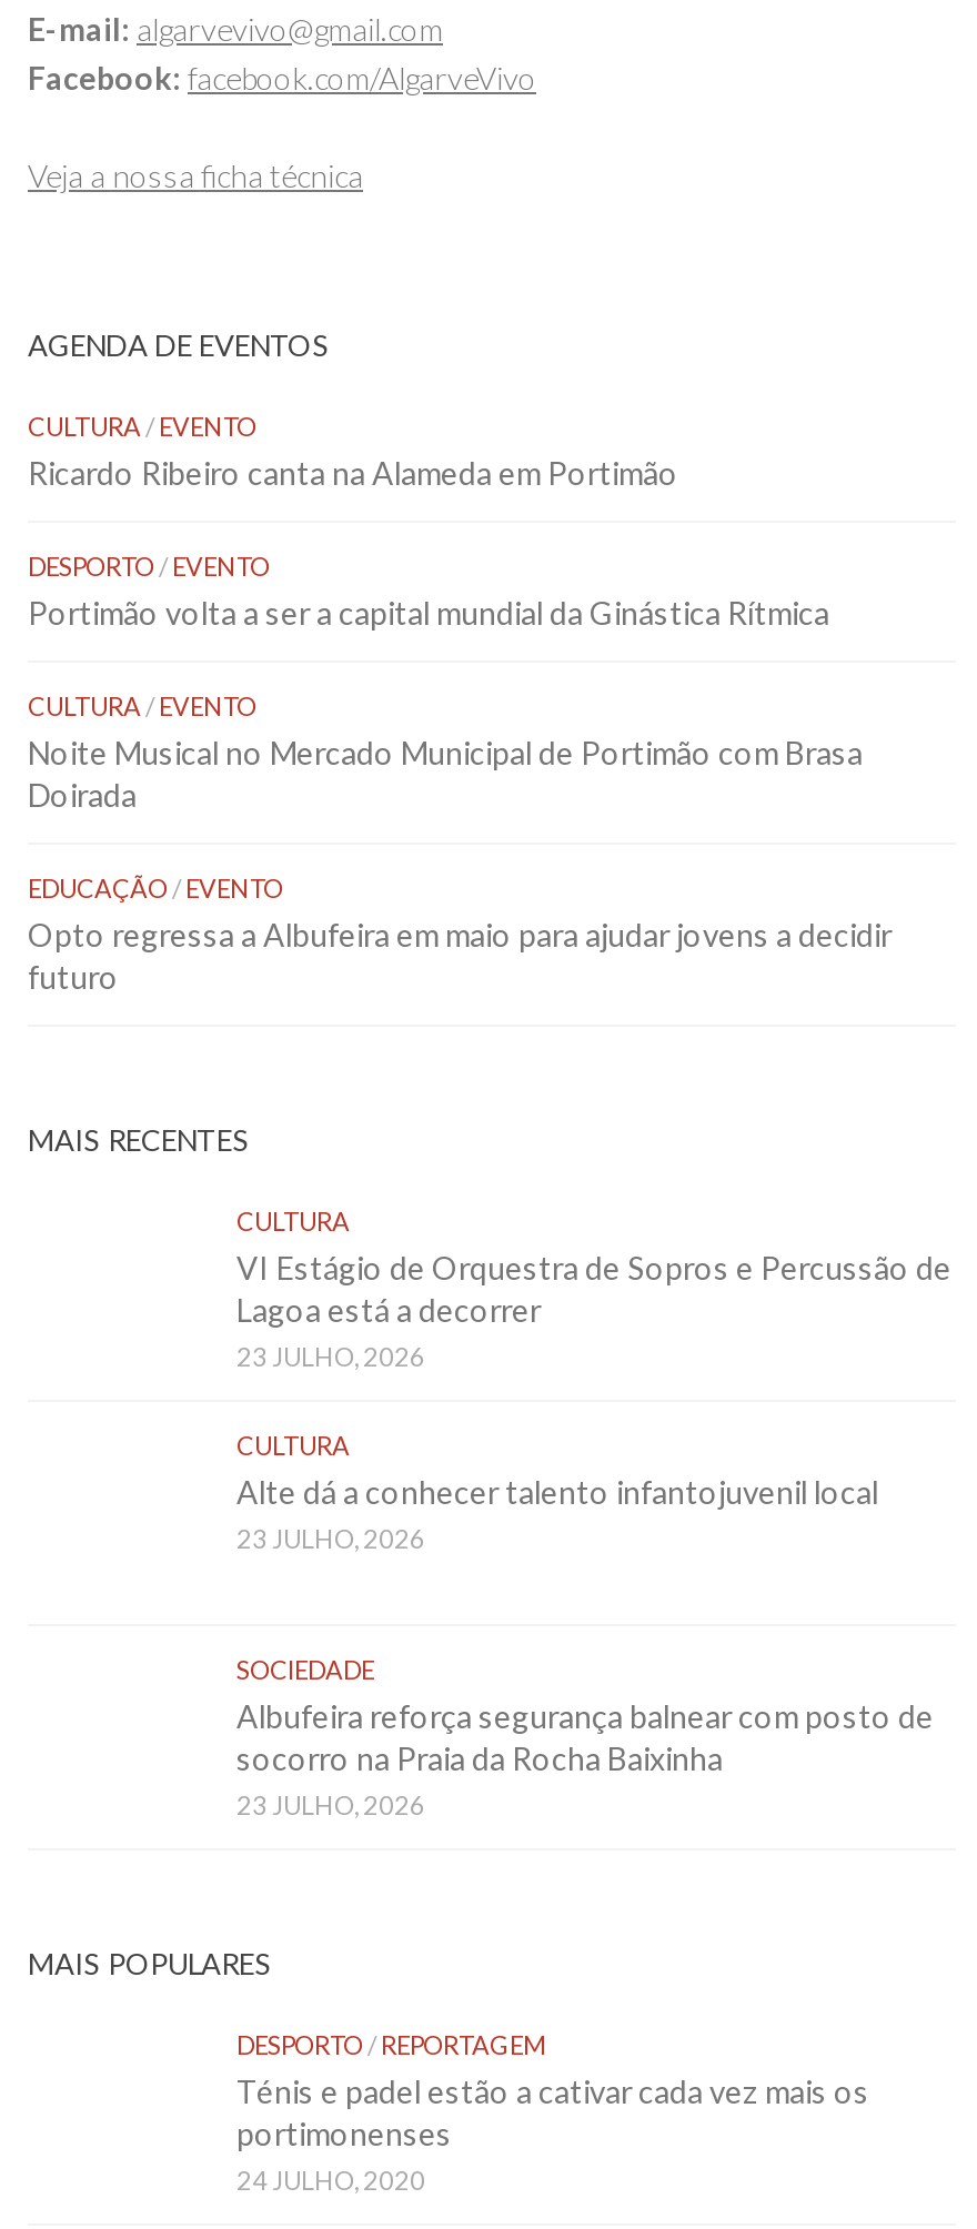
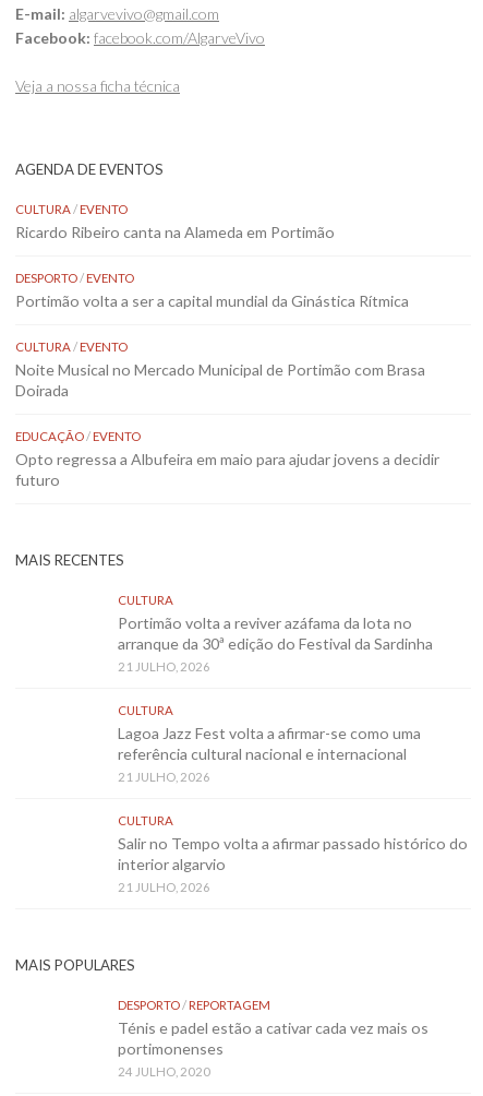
- VI Estágio de Orquestra de Sopros e Percussão de
- Lagoa está a decorrer
- 23 JULHO, 2026
+ Portimão volta a reviver azáfama da lota no
+ arranque da 30ª edição do Festival da Sardinha
+ 21 JULHO, 2026

- Alte dá a conhecer talento infantojuvenil local
- 23 JULHO, 2026
+ Lagoa Jazz Fest volta a afirmar-se como uma
+ referência cultural nacional e internacional
+ 21 JULHO, 2026

- SOCIEDADE
- Albufeira reforça segurança balnear com posto de
- socorro na Praia da Rocha Baixinha
- 23 JULHO, 2026
+ CULTURA
+ Salir no Tempo volta a afirmar passado histórico do
+ interior algarvio
+ 21 JULHO, 2026
